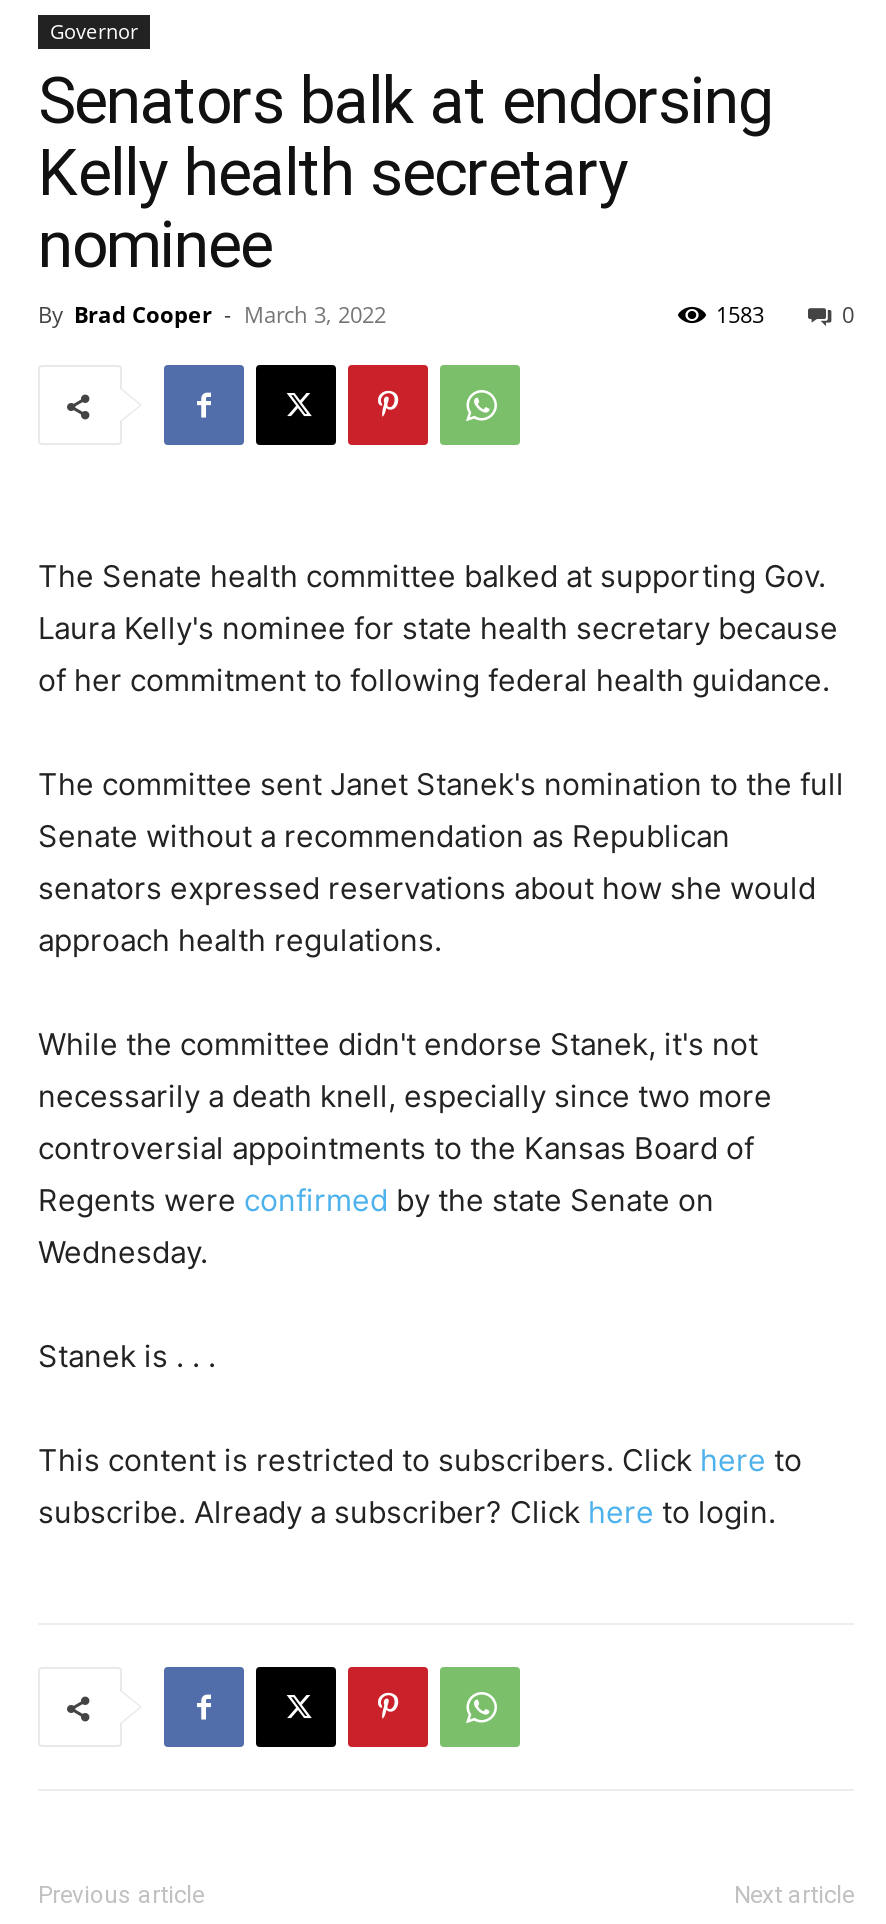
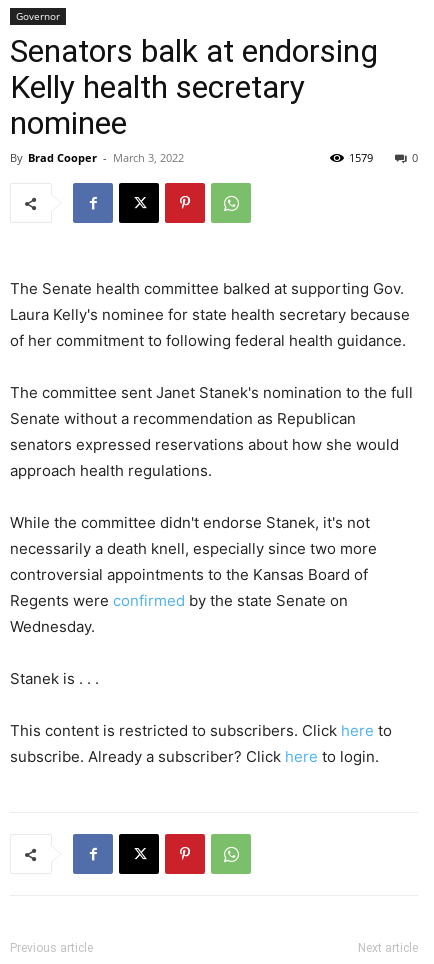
- 1583
+ 1579
